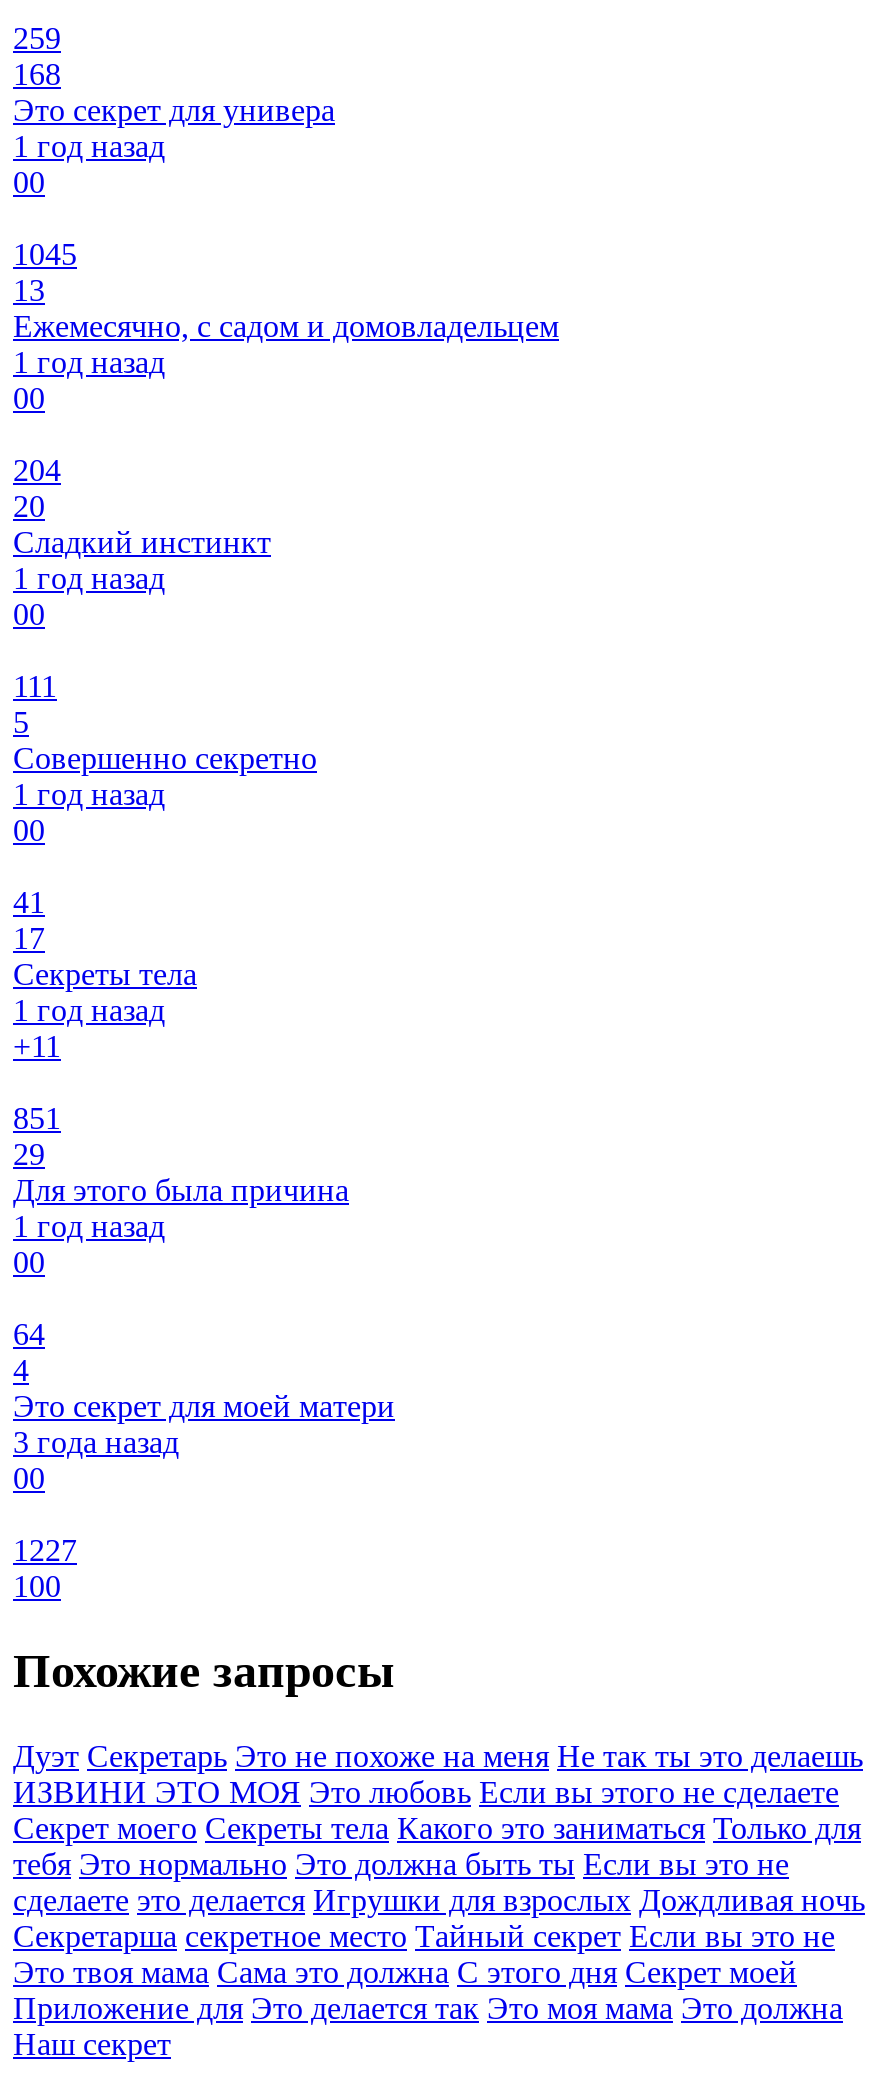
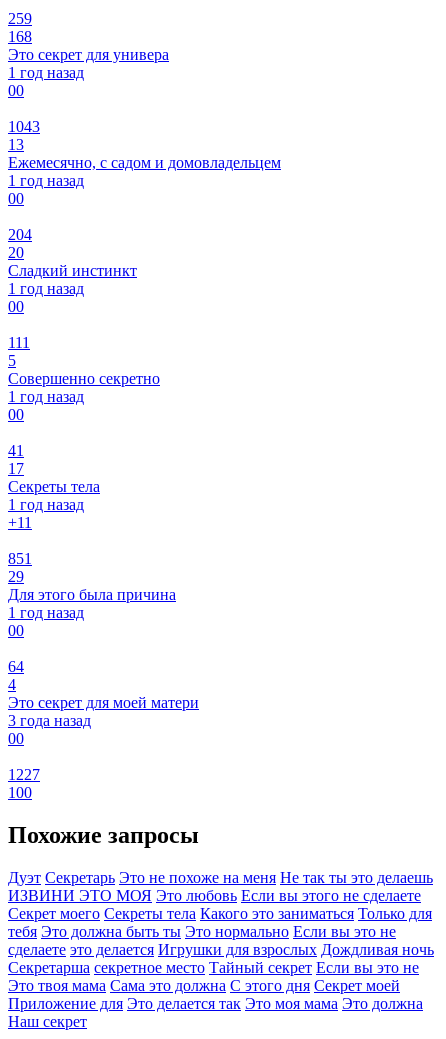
- 1045
+ 1043

- тебя Это нормально Это должна быть ты Если вы это не
+ тебя Это должна быть ты Это нормально Если вы это не
